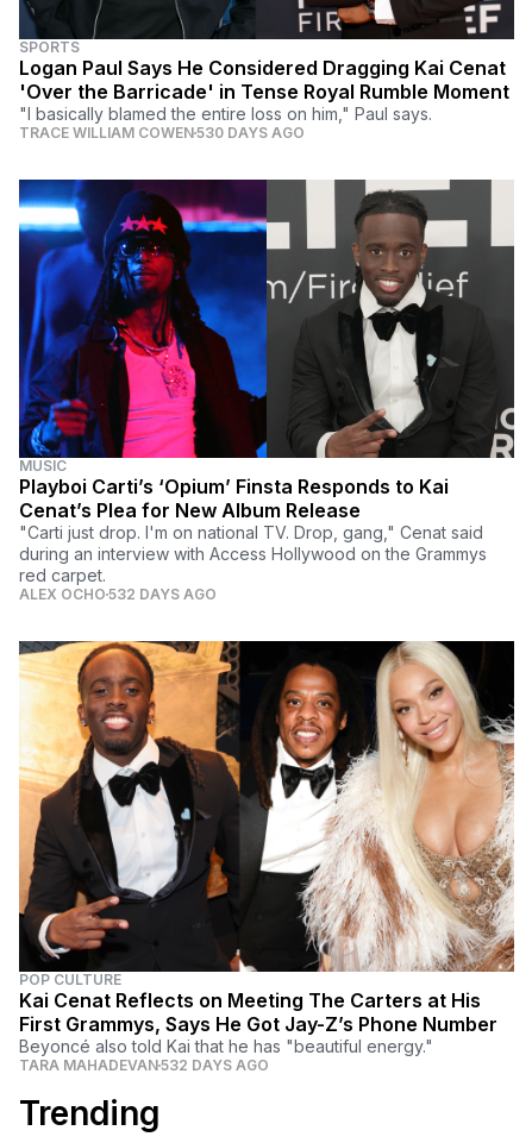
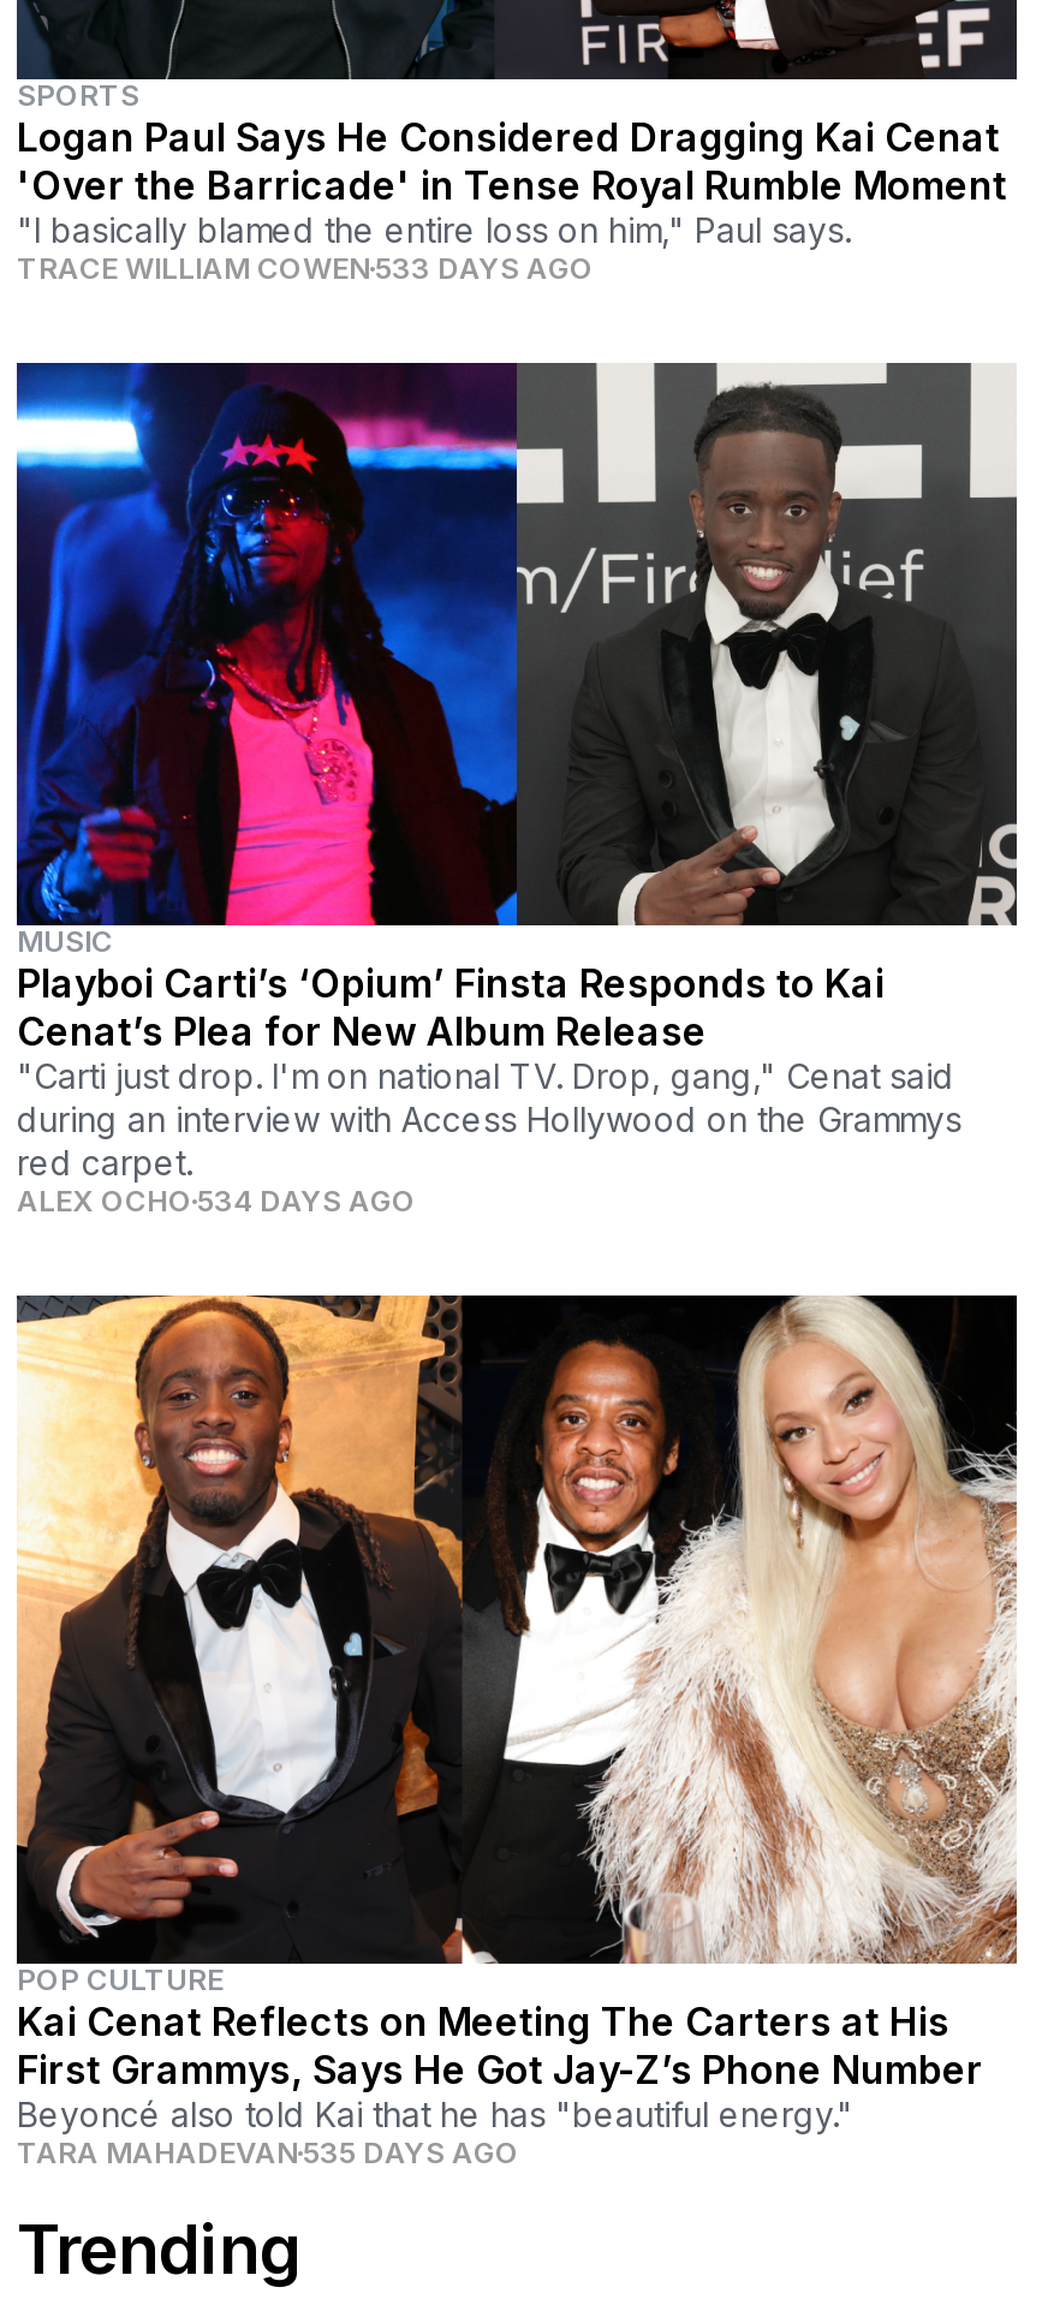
- TRACE WILLIAM COWEN 530 DAYS AGO
+ TRACE WILLIAM COWEN 533 DAYS AGO

- ALEX OCHO 532 DAYS AGO
+ ALEX OCHO 534 DAYS AGO

- TARA MAHADEVAN 532 DAYS AGO
+ TARA MAHADEVAN 535 DAYS AGO
